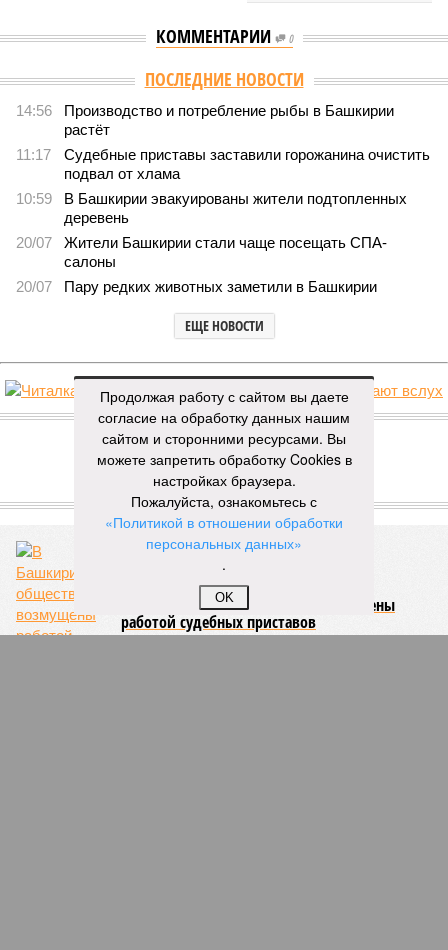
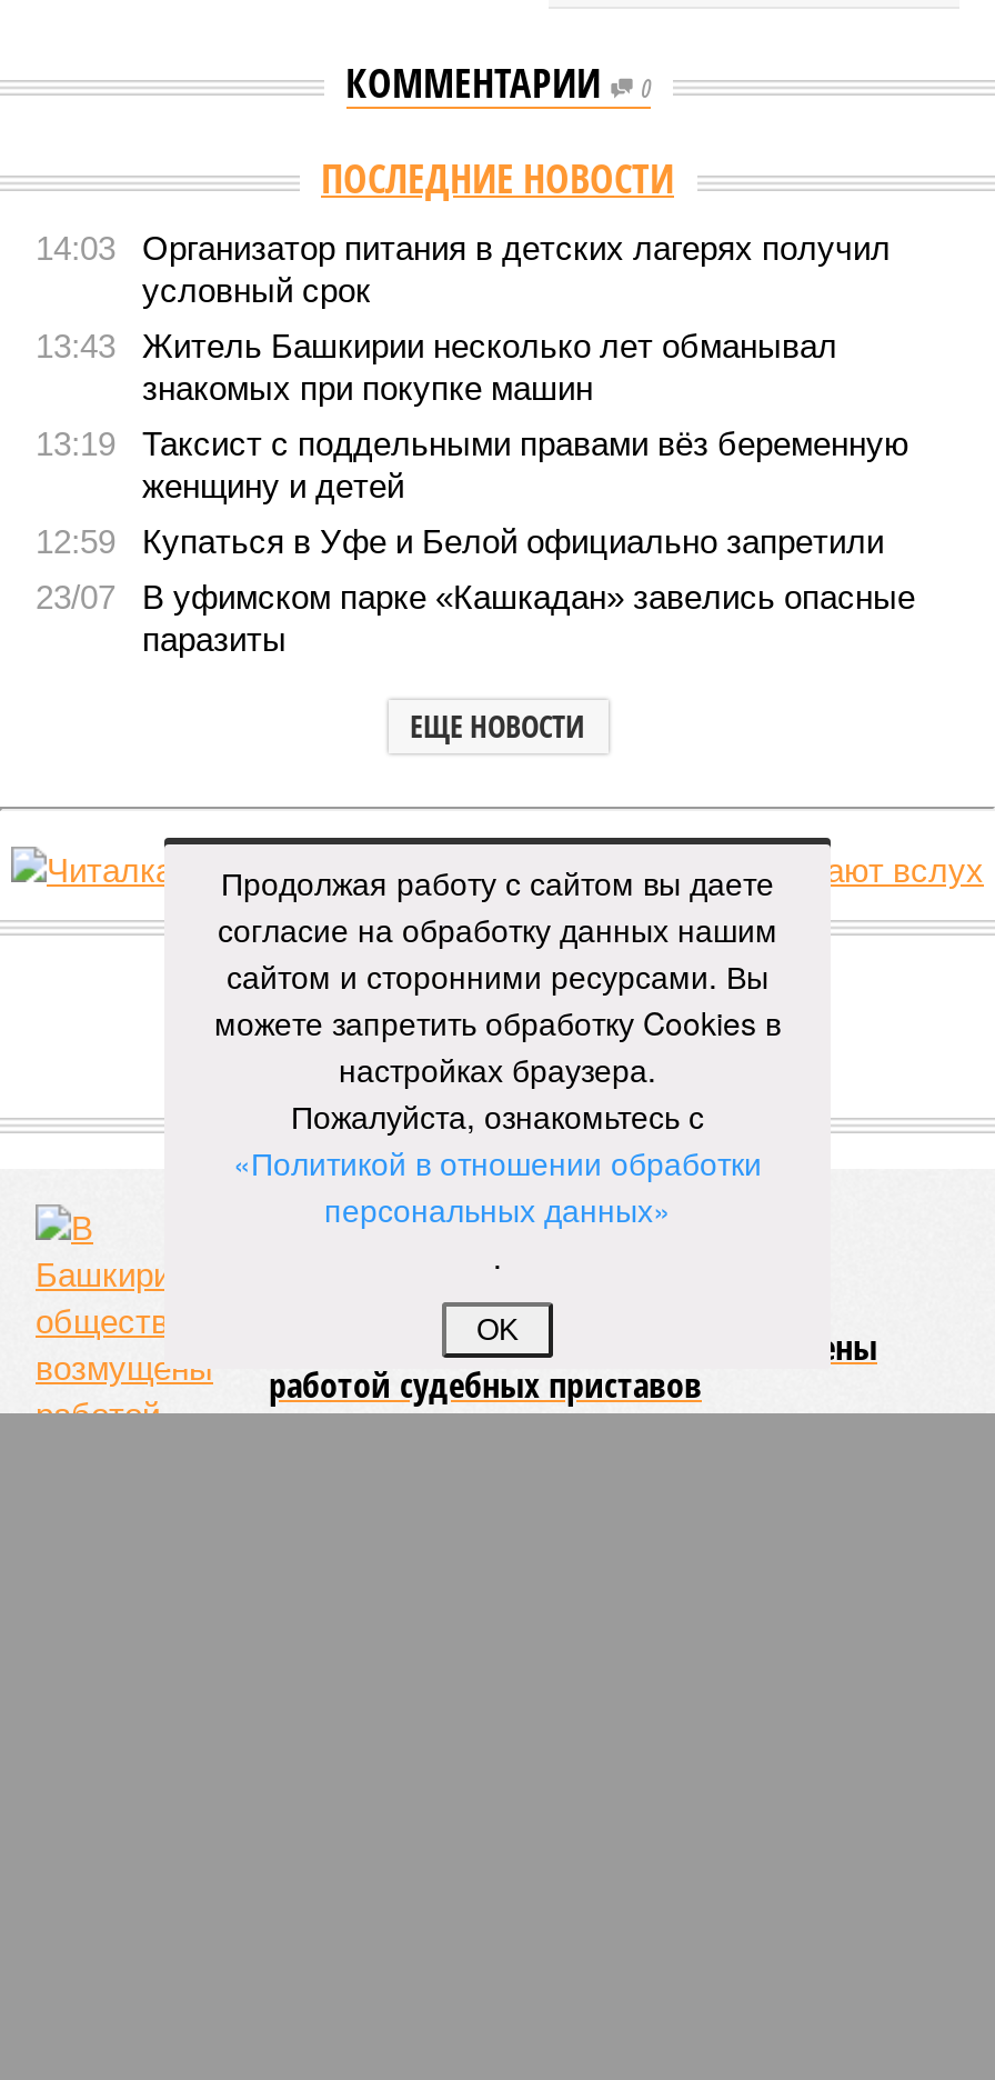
- 14:56
- Производство и потребление рыбы в Башкирии
- растёт
+ 14:03
+ Организатор питания в детских лагерях получил
+ условный срок

- 11:17
- Судебные приставы заставили горожанина очистить
- подвал от хлама
+ 13:43
+ Житель Башкирии несколько лет обманывал
+ знакомых при покупке машин

- 10:59
- В Башкирии эвакуированы жители подтопленных
- деревень
+ 13:19
+ Таксист с поддельными правами вёз беременную
+ женщину и детей

- 20/07
- Жители Башкирии стали чаще посещать СПА-
- салоны
+ 12:59
+ Купаться в Уфе и Белой официально запретили

- 20/07
- Пару редких животных заметили в Башкирии
+ 23/07
+ В уфимском парке «Кашкадан» завелись опасные
+ паразиты
